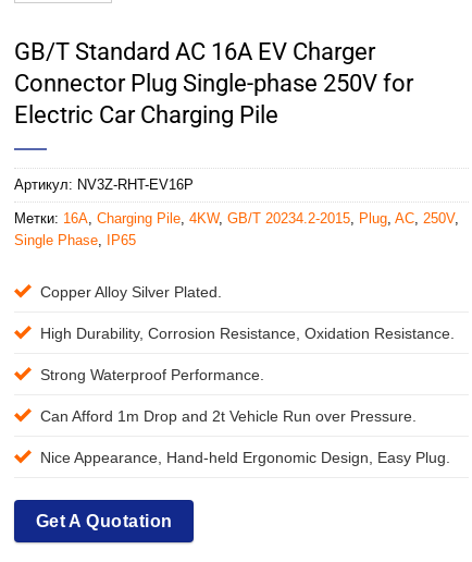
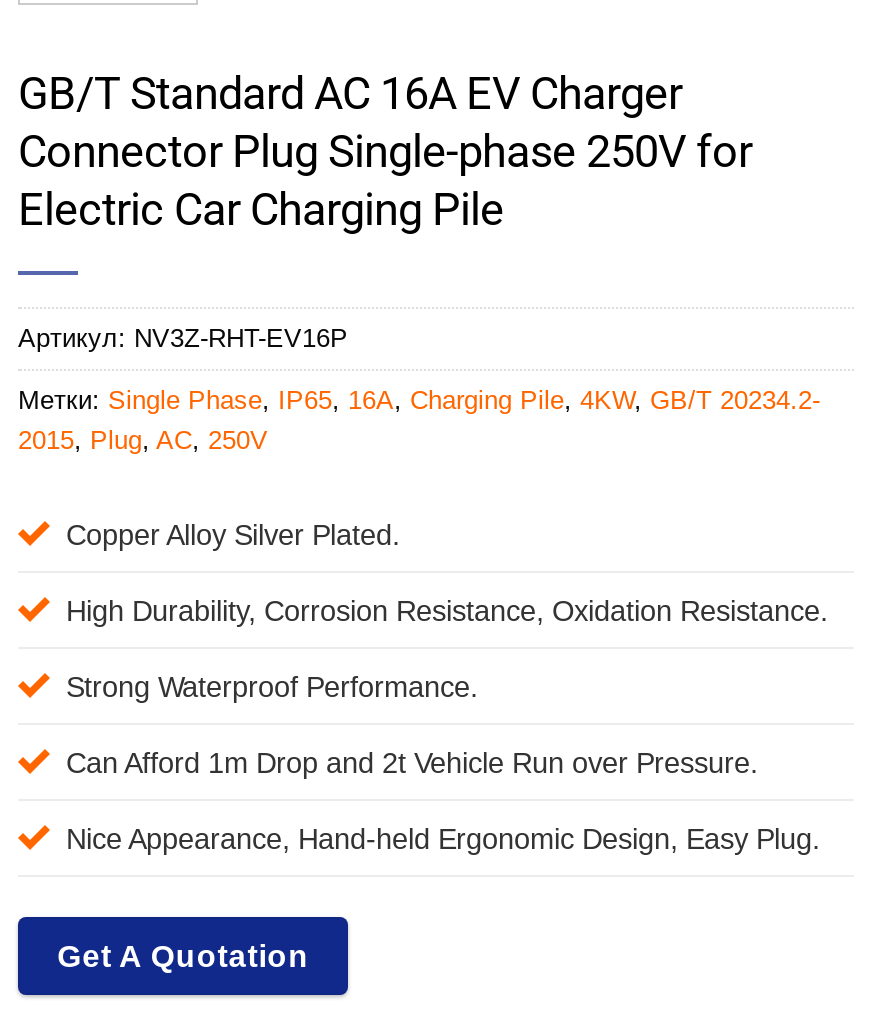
- Метки: 16A, Charging Pile, 4KW, GB/T 20234.2-2015, Plug, AC, 250V,
- Single Phase, IP65
+ Метки: Single Phase, IP65, 16A, Charging Pile, 4KW, GB/T 20234.2-
+ 2015, Plug, AC, 250V
